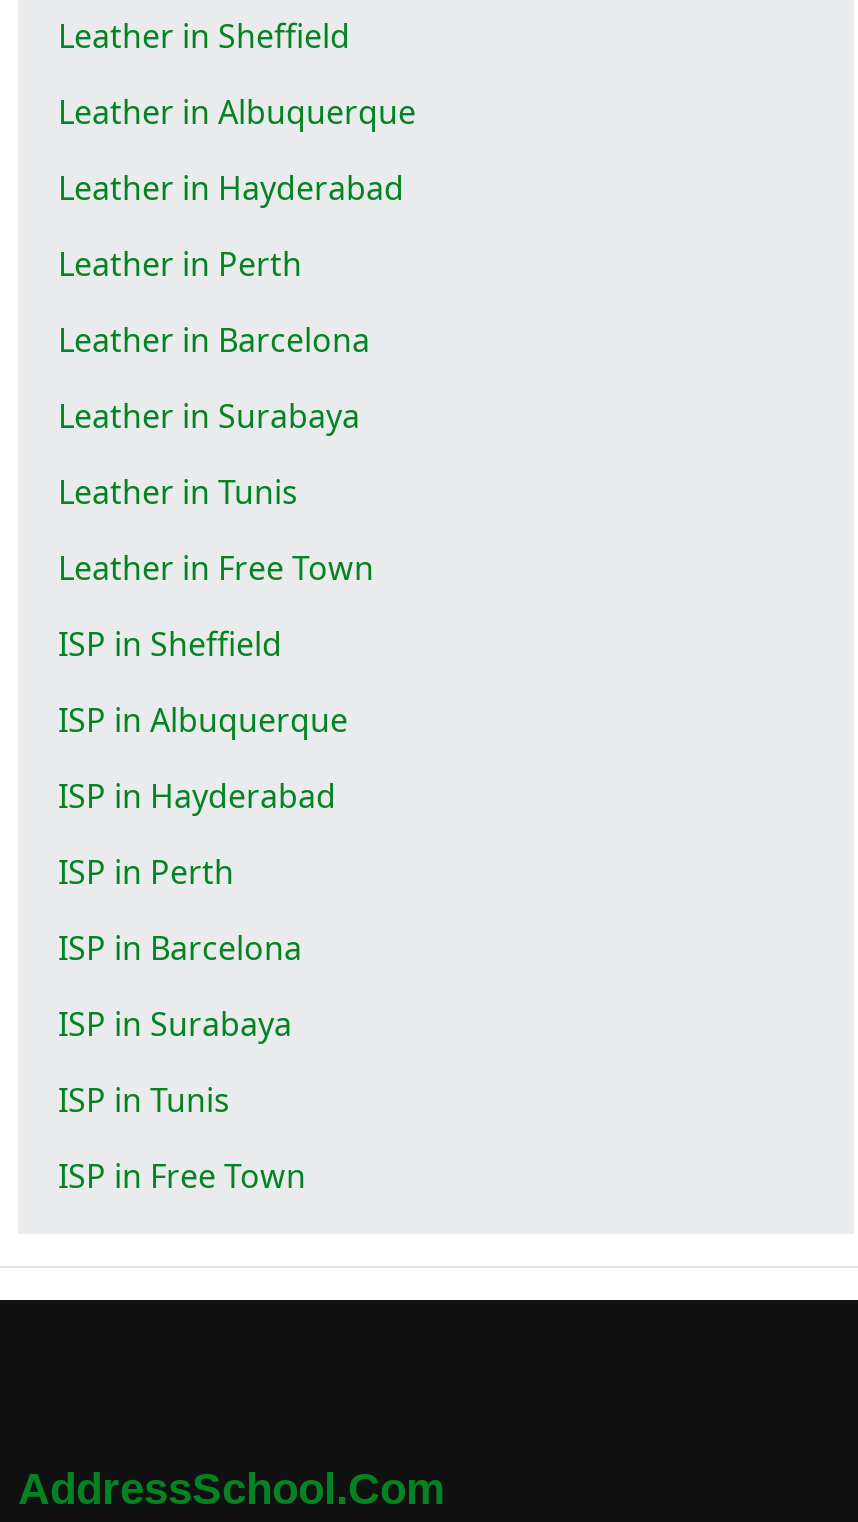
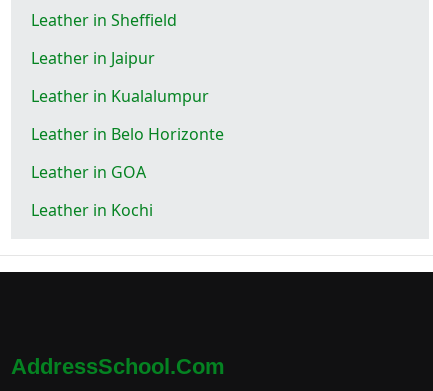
- Leather in Albuquerque
- Leather in Hayderabad
- Leather in Perth
- Leather in Barcelona
- Leather in Surabaya
- Leather in Tunis
- Leather in Free Town
- ISP in Sheffield
- ISP in Albuquerque
- ISP in Hayderabad
- ISP in Perth
- ISP in Barcelona
- ISP in Surabaya
- ISP in Tunis
- ISP in Free Town
+ Leather in Jaipur
+ Leather in Kualalumpur
+ Leather in Belo Horizonte
+ Leather in GOA
+ Leather in Kochi
